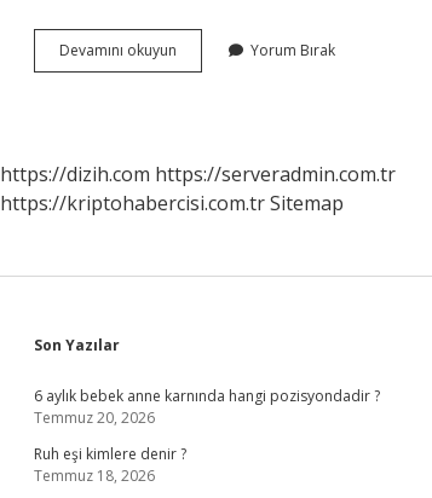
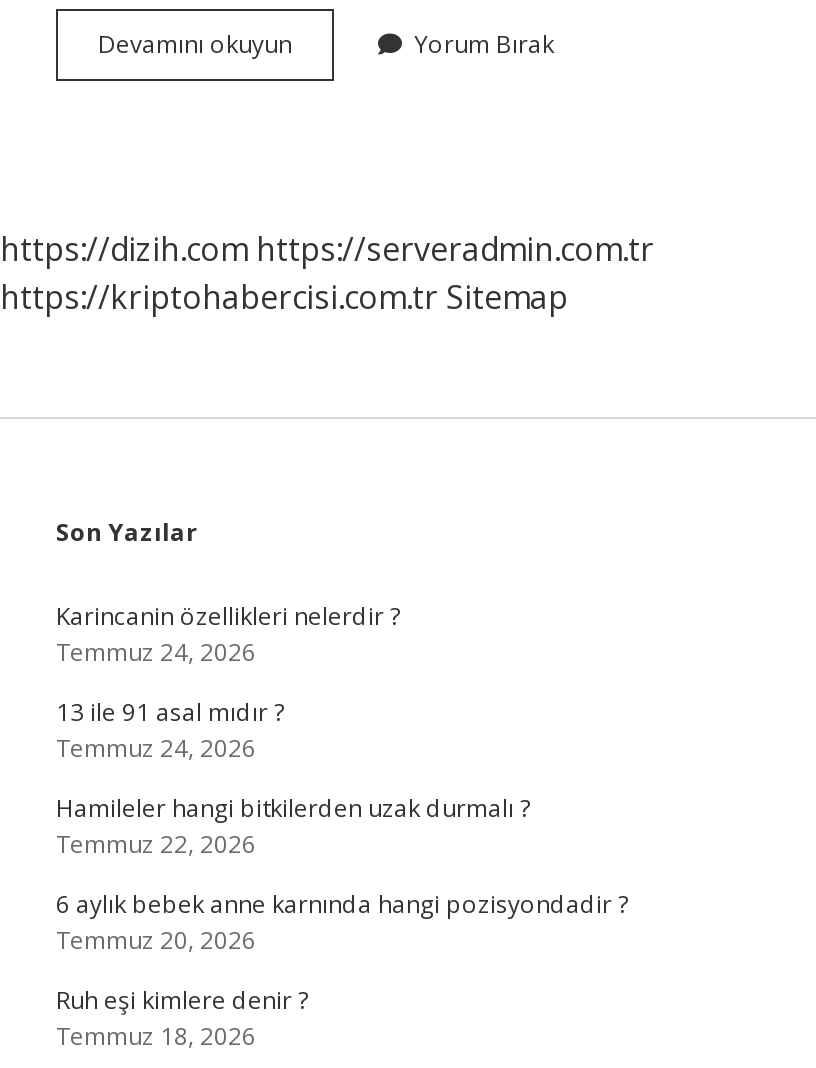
+ Karincanin özellikleri nelerdir ?
+ Temmuz 24, 2026
+ 13 ile 91 asal mıdır ?
+ Temmuz 24, 2026
+ Hamileler hangi bitkilerden uzak durmalı ?
+ Temmuz 22, 2026
